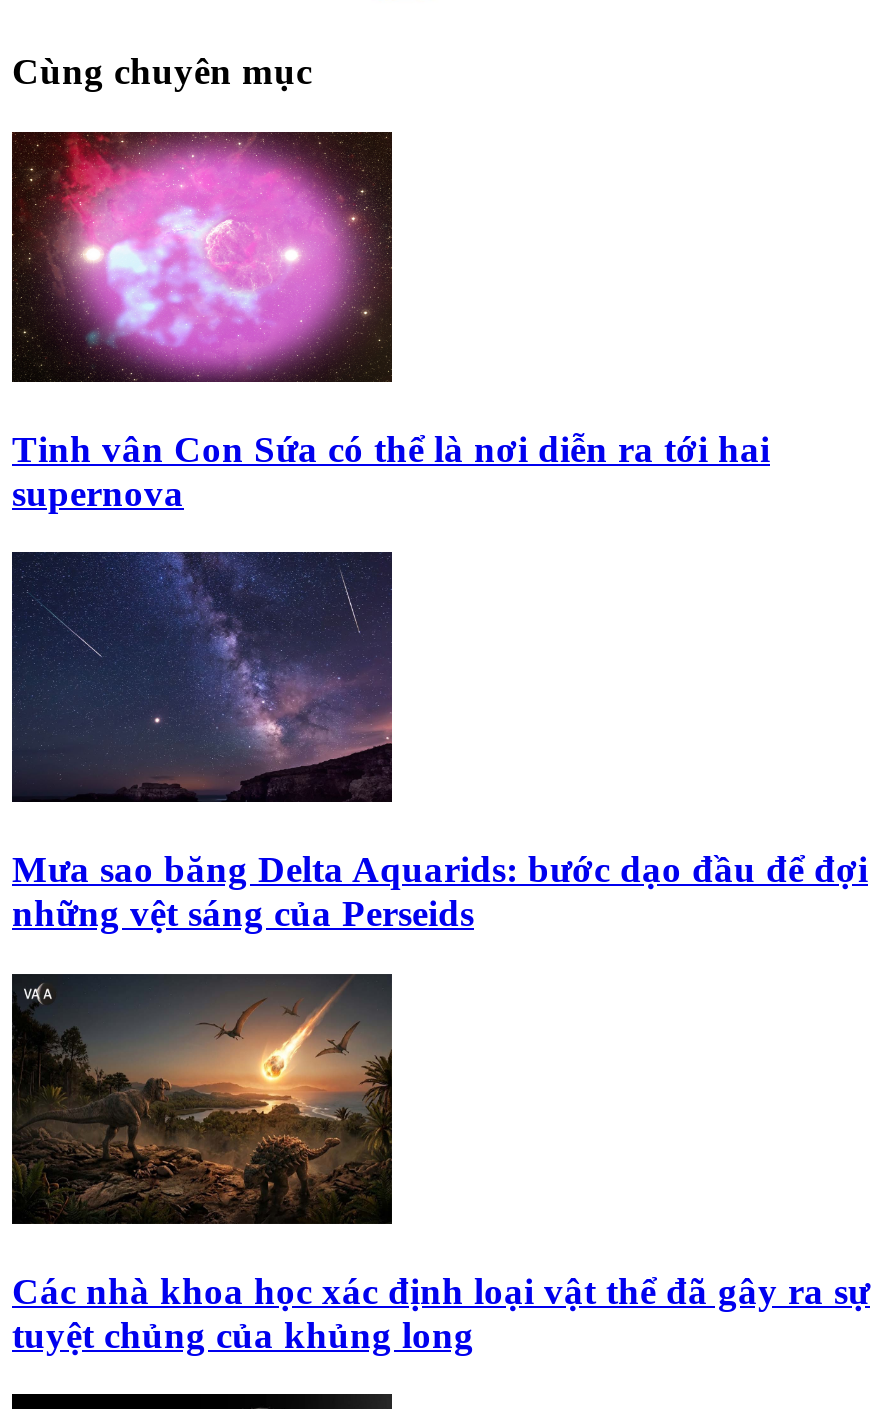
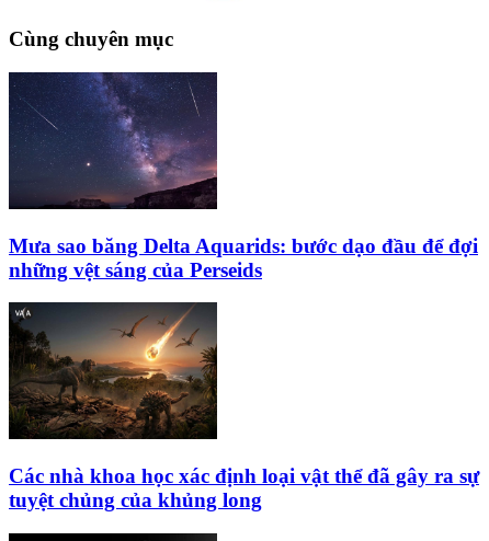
- [image]
- Tinh vân Con Sứa có thể là nơi diễn ra tới hai
- supernova
